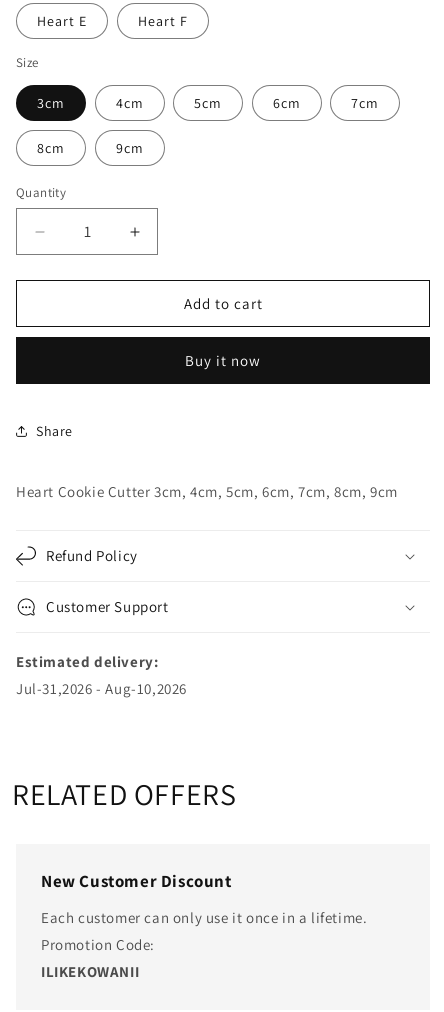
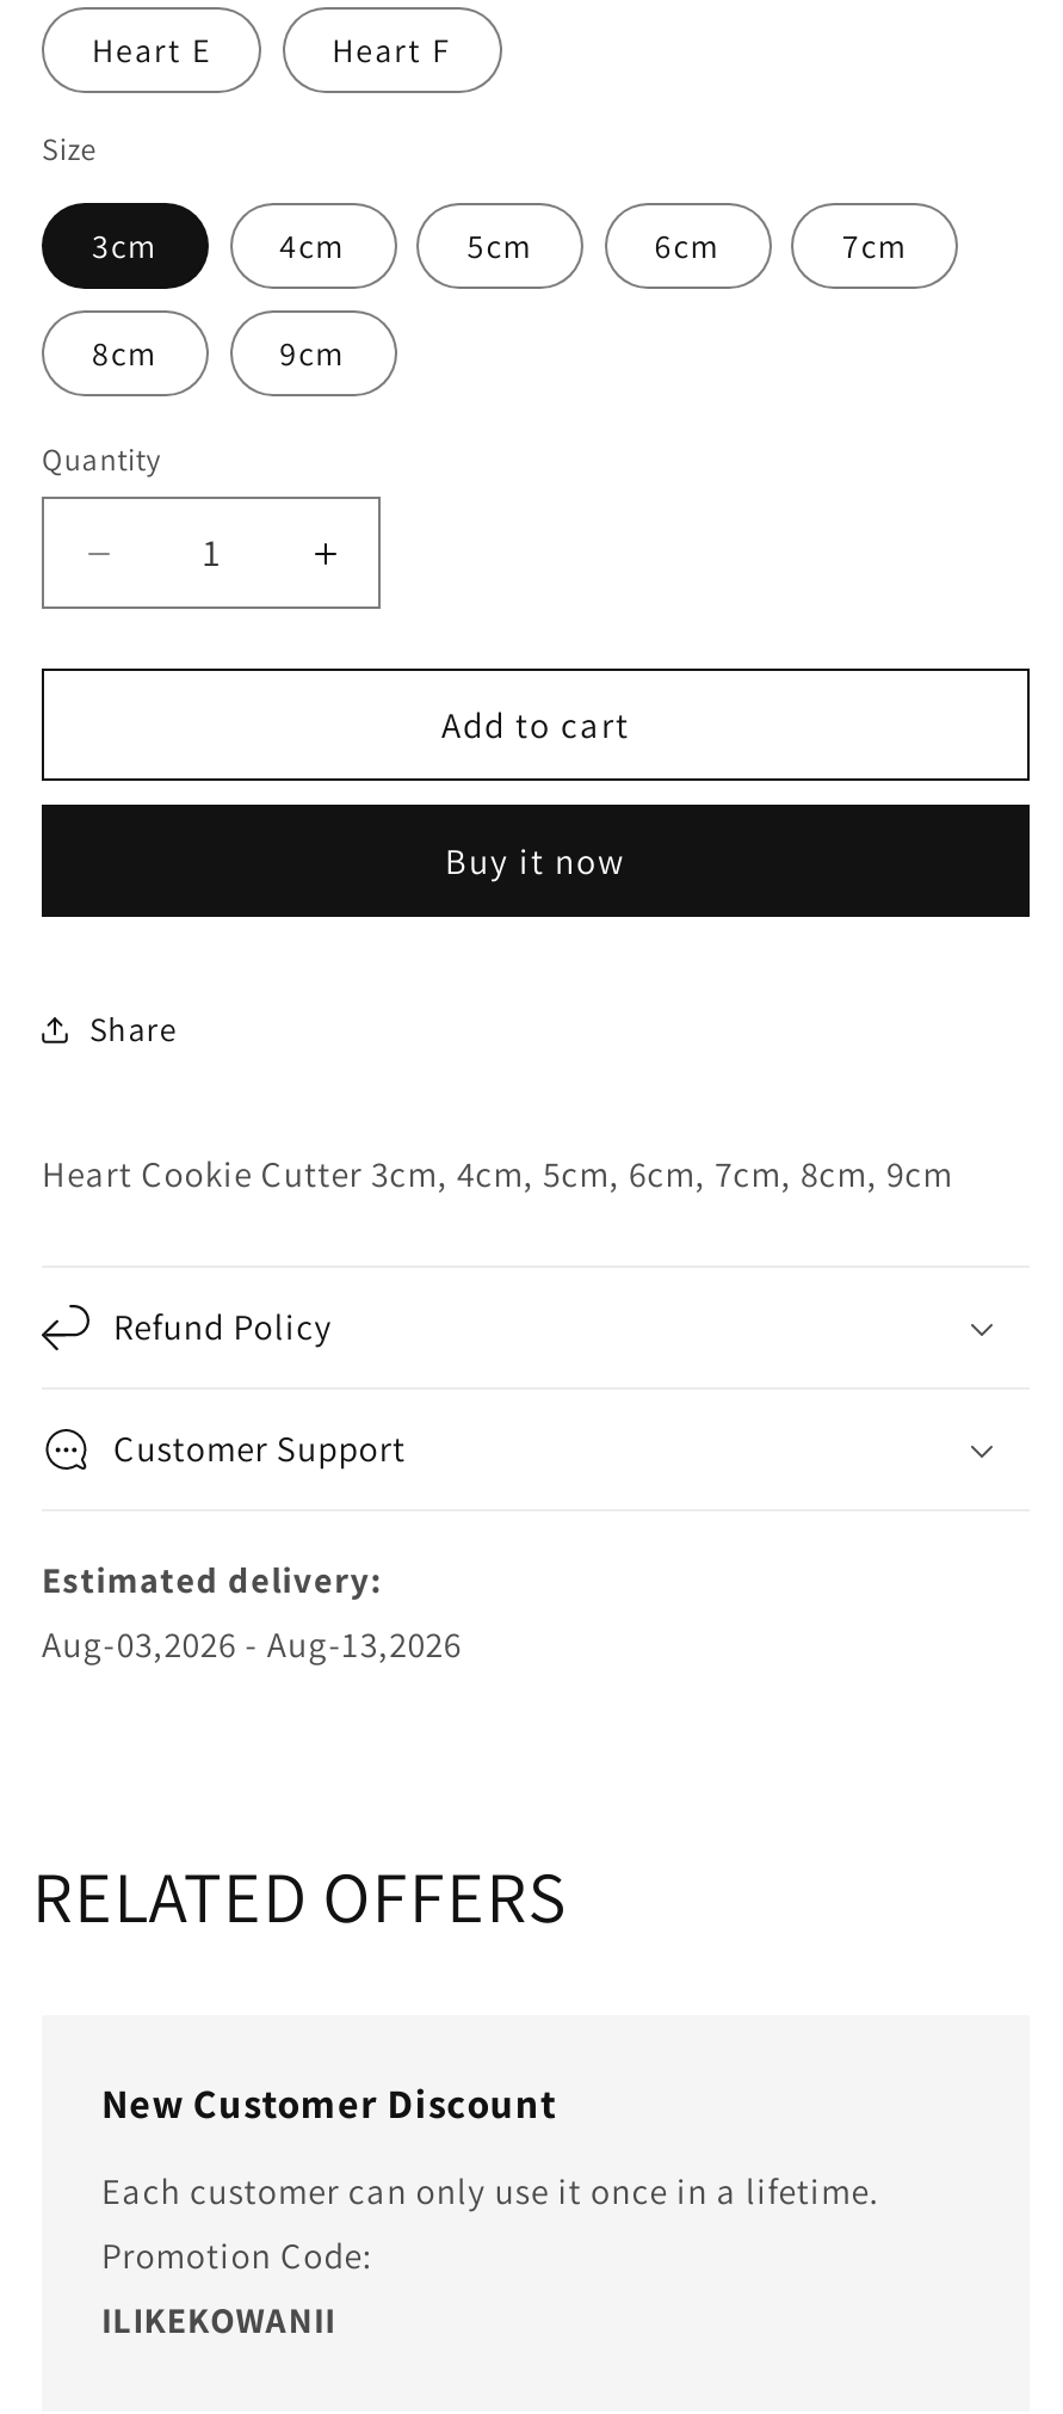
- Jul-31,2026 - Aug-10,2026
+ Aug-03,2026 - Aug-13,2026
